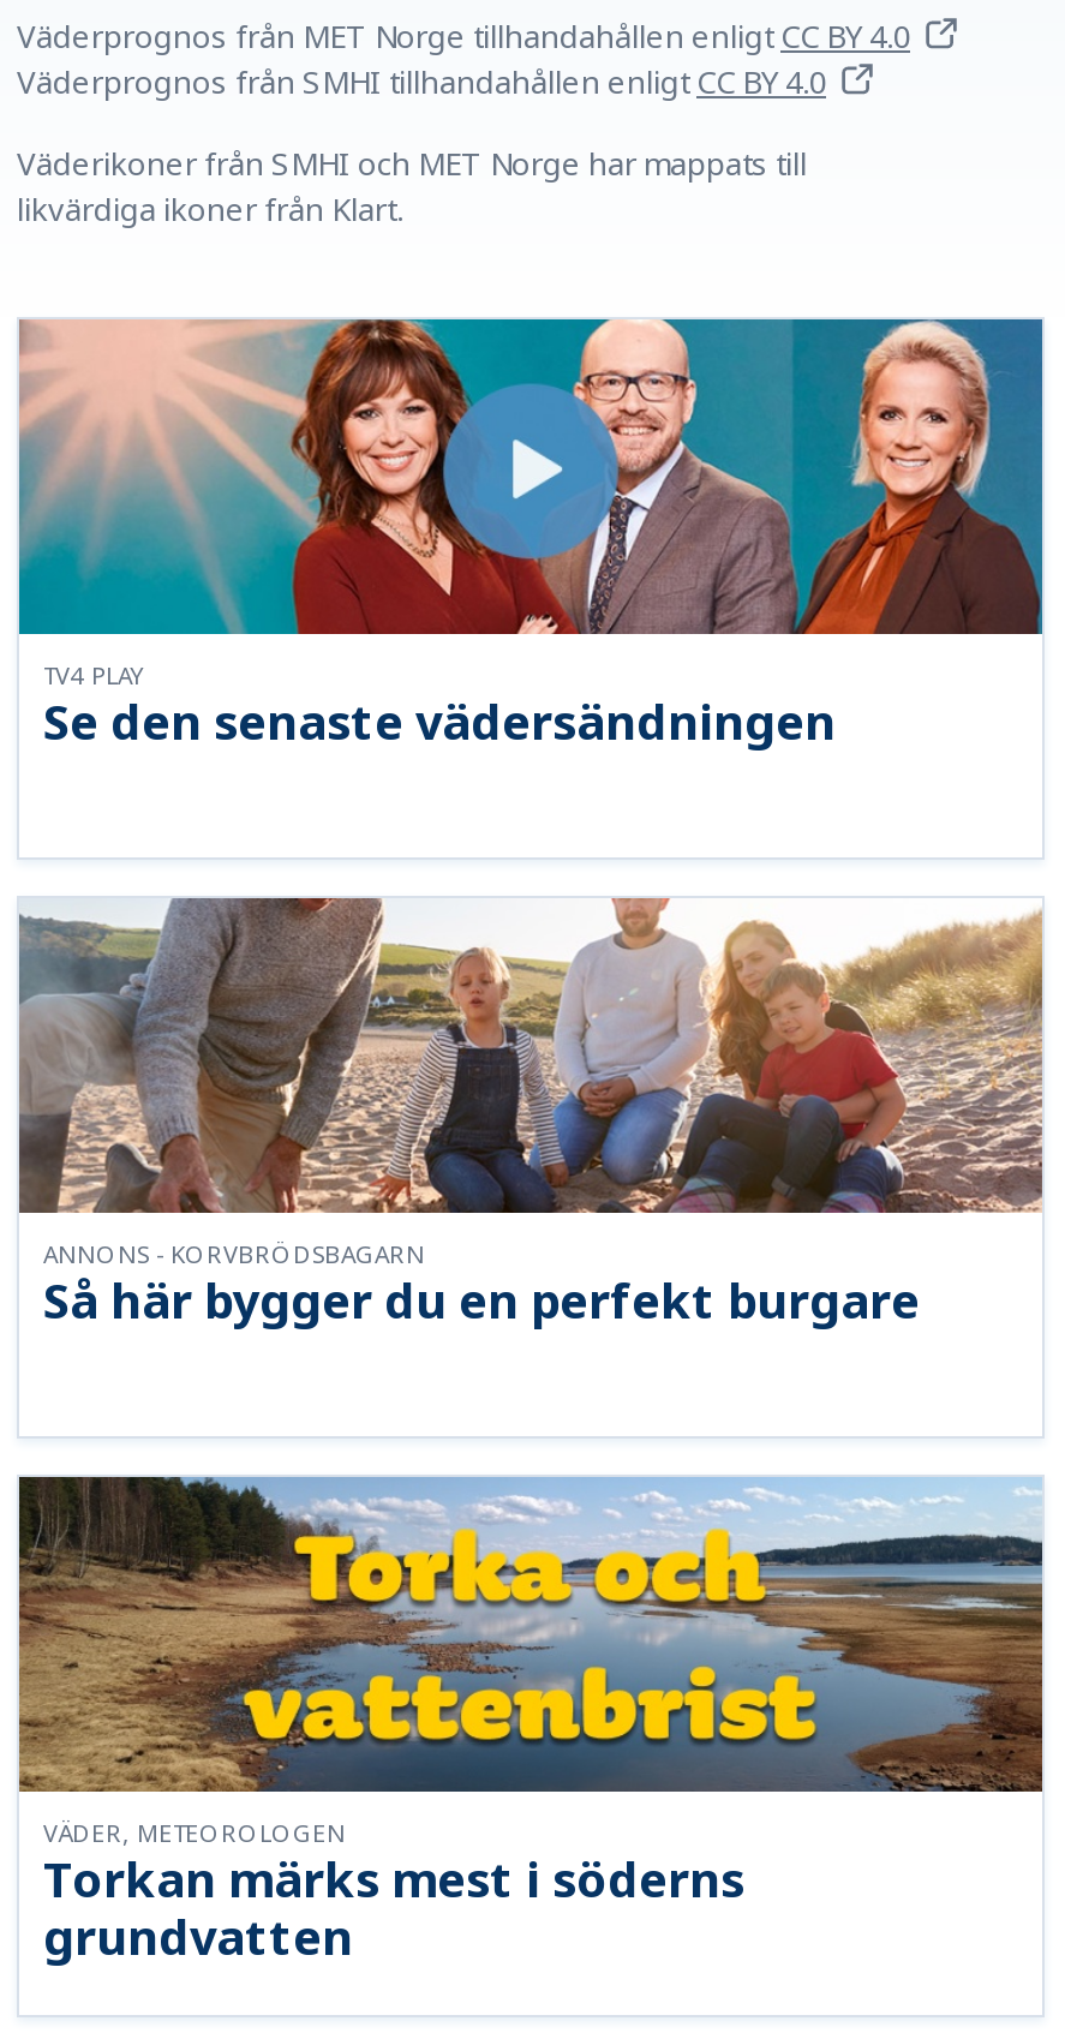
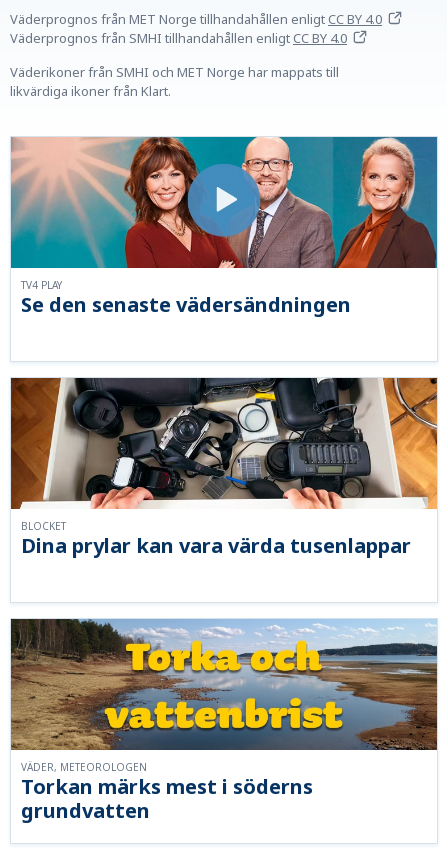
- [image]
- ANNONS - KORVBRÖDSBAGARN
+ [image]
+ BLOCKET

- Så här bygger du en perfekt burgare
+ Dina prylar kan vara värda tusenlappar
